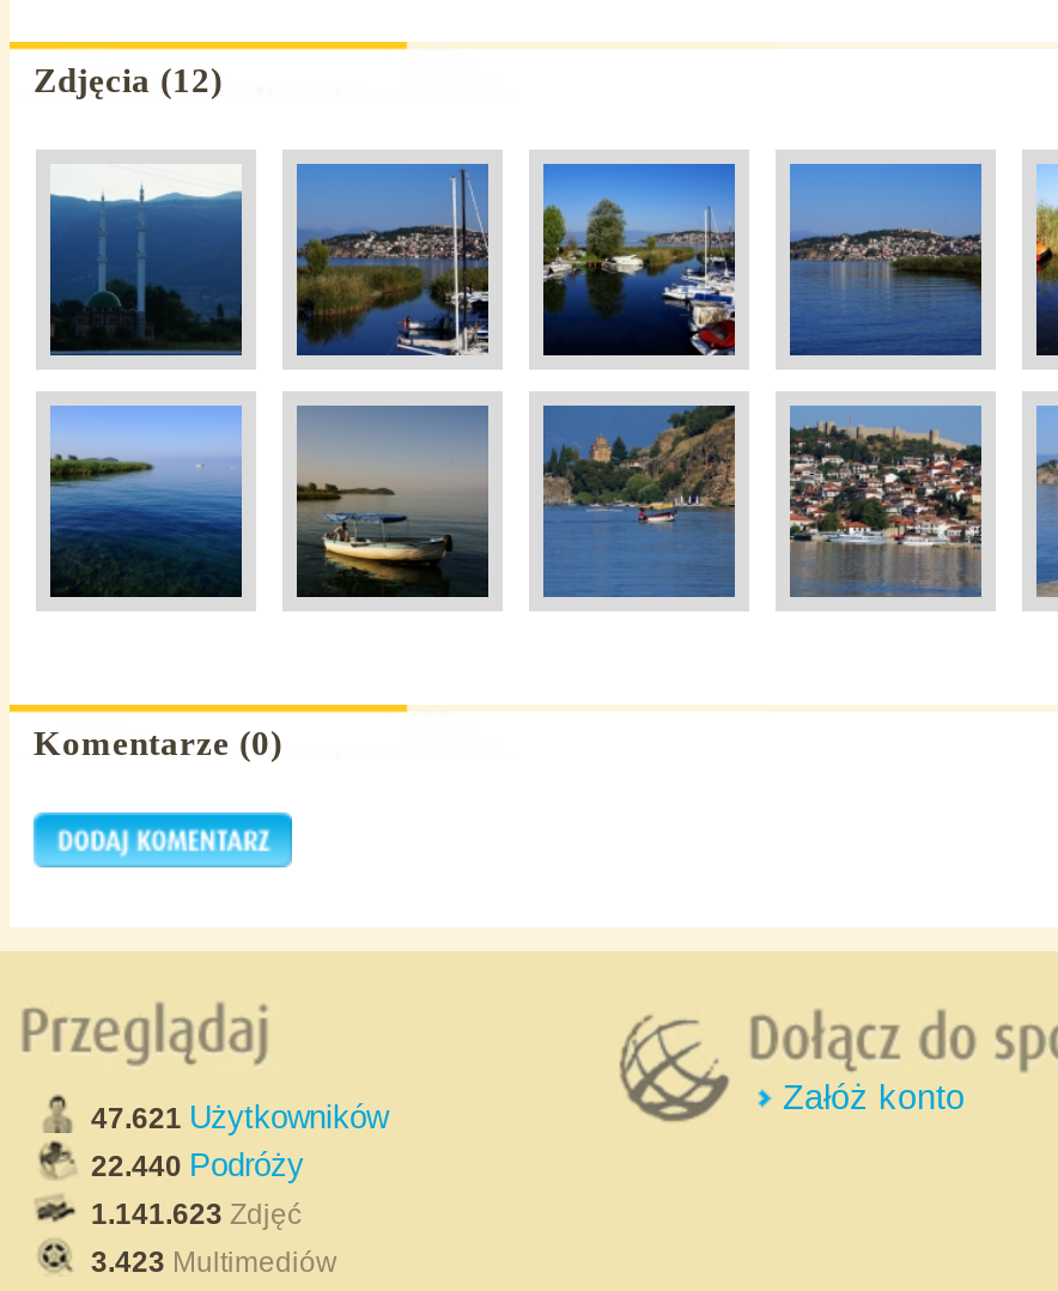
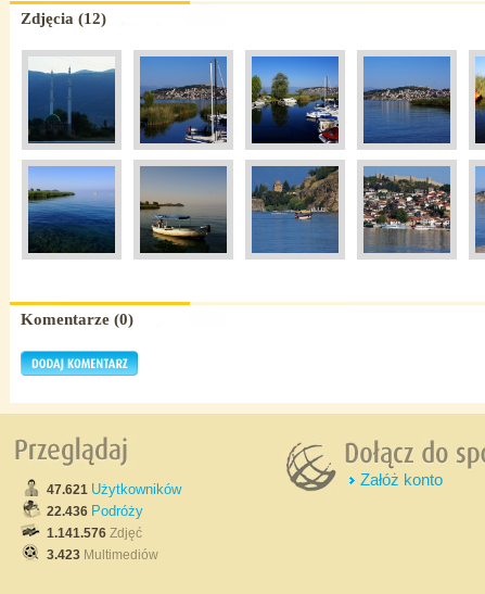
- 22.440 Podróży
+ 22.436 Podróży

- 1.141.623 Zdjęć
+ 1.141.576 Zdjęć
